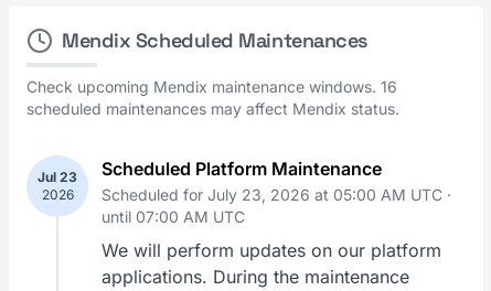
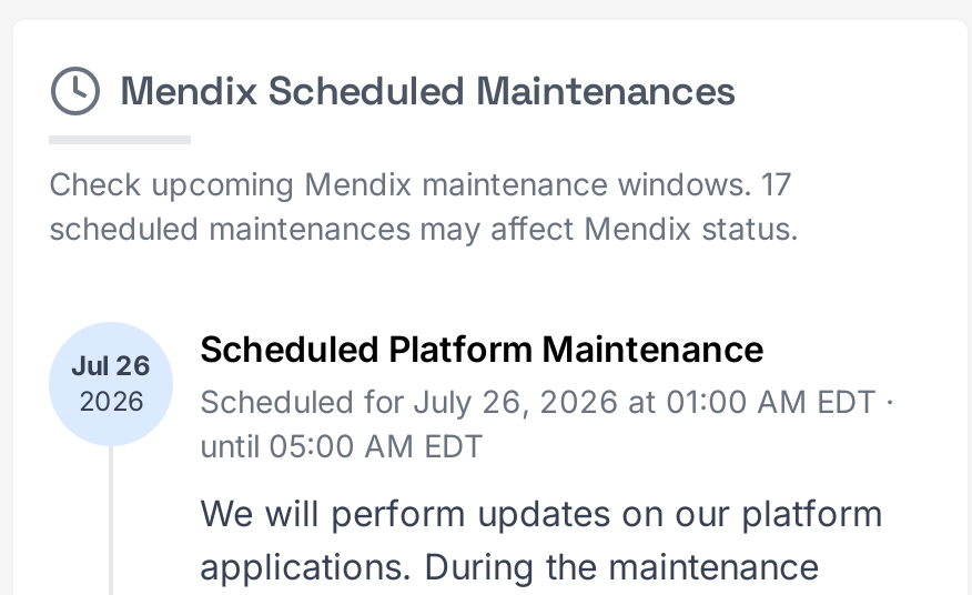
- Check upcoming Mendix maintenance windows. 16
+ Check upcoming Mendix maintenance windows. 17

- Jul 23 Scheduled Platform Maintenance
+ Jul 26 Scheduled Platform Maintenance

- Scheduled for July 23, 2026 at 05:00 AM UTC ·
+ Scheduled for July 26, 2026 at 01:00 AM EDT ·

- until 07:00 AM UTC
+ until 05:00 AM EDT
